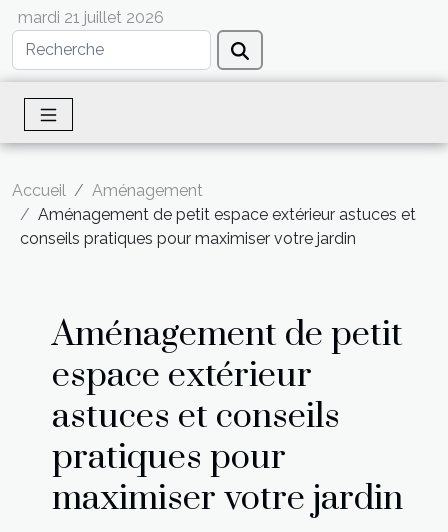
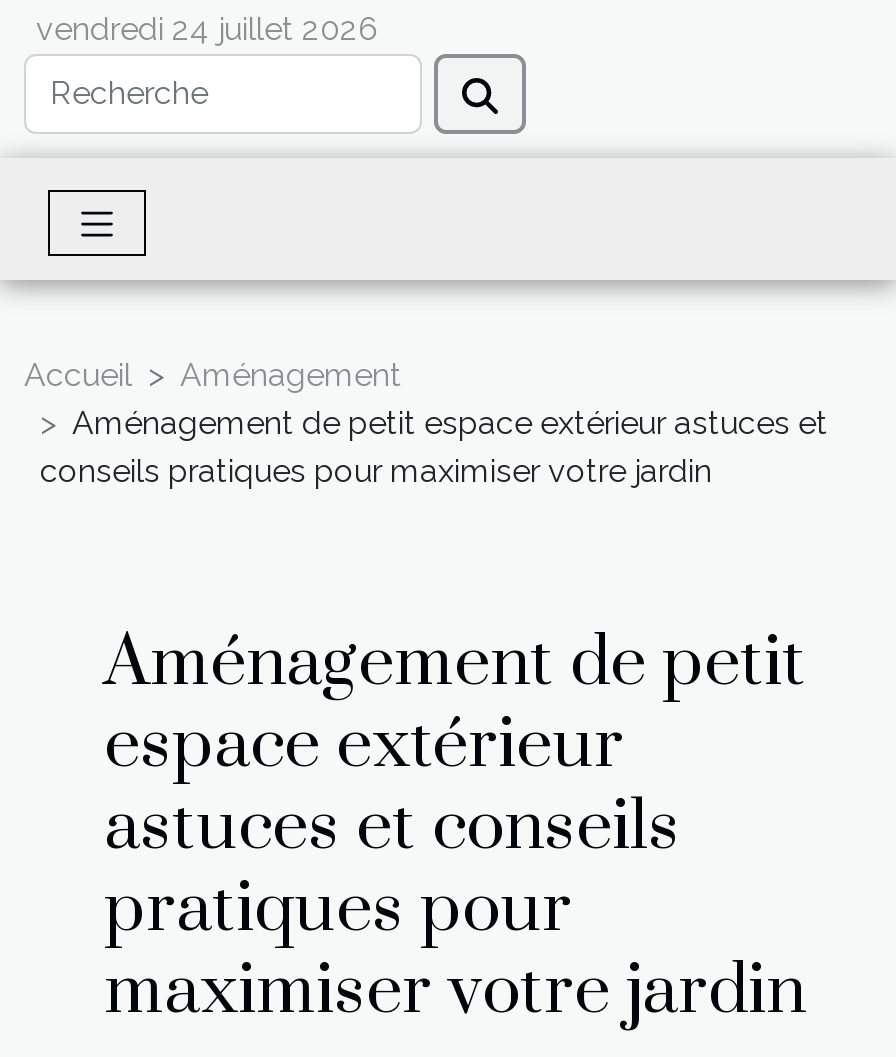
- mardi 21 juillet 2026
+ vendredi 24 juillet 2026
